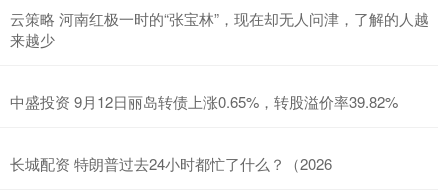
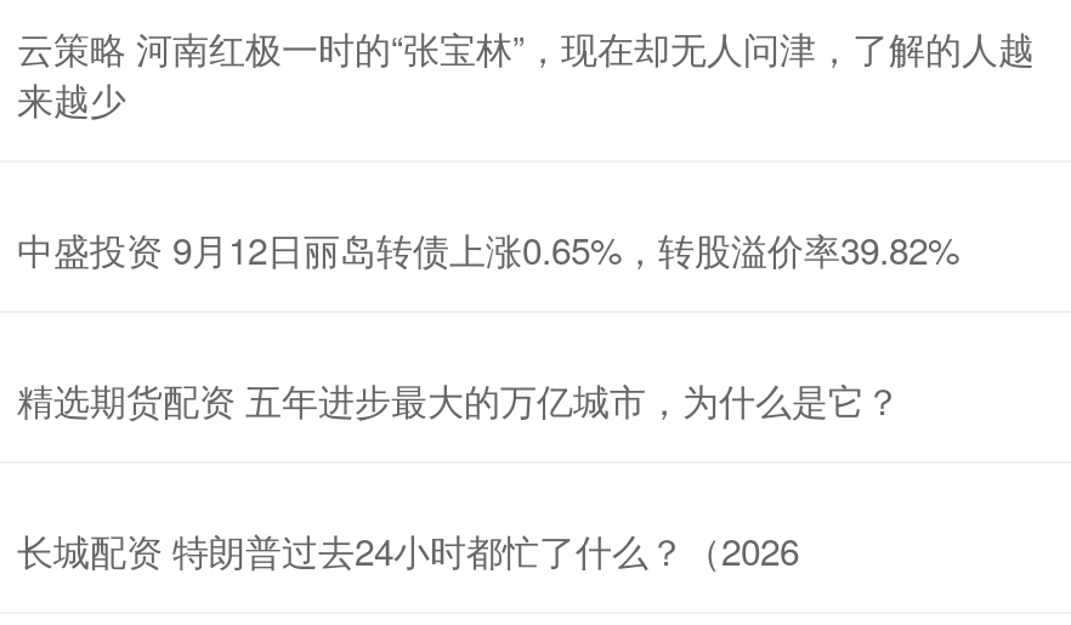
+ 精选期货配资 五年进步最大的万亿城市，为什么是它？
